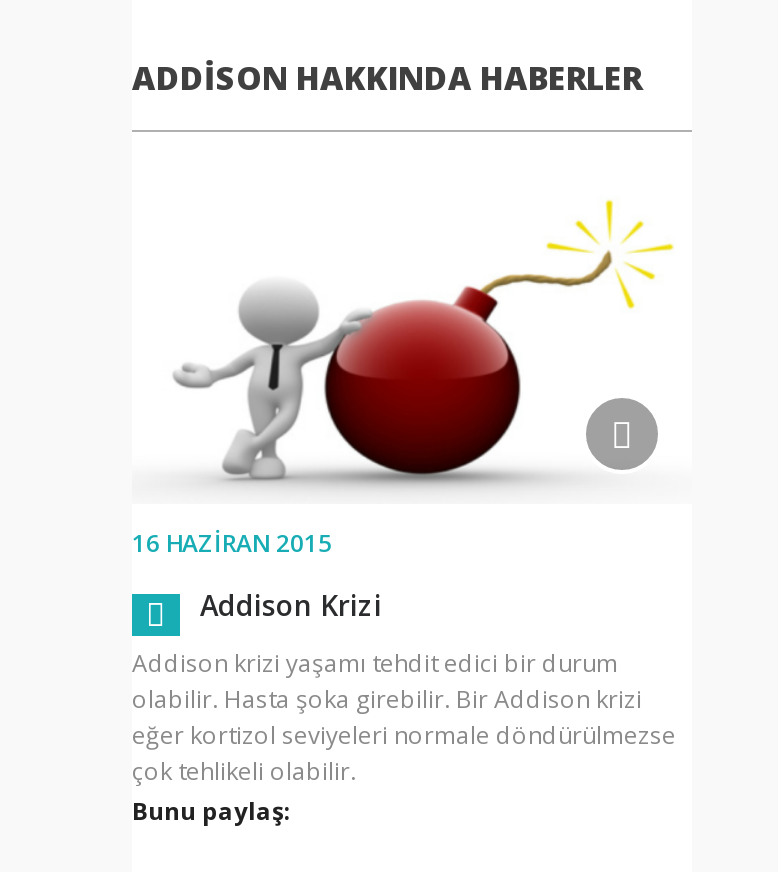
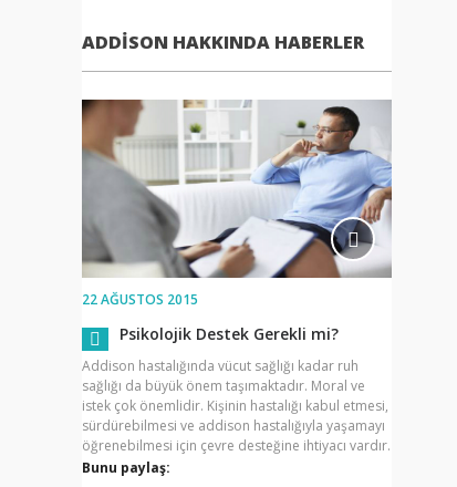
- [image]
- 16 HAZIRAN 2015
+ [image]
+ 22 AĞUSTOS 2015

- Addison Krizi
+ Psikolojik Destek Gerekli mi?

- Addison krizi yaşamı tehdit edici bir durum
- olabilir. Hasta şoka girebilir. Bir Addison krizi
- eğer kortizol seviyeleri normale döndürülmezse
- çok tehlikeli olabilir.
+ Addison hastalığında vücut sağlığı kadar ruh
+ sağlığı da büyük önem taşımaktadır. Moral ve
+ istek çok önemlidir. Kişinin hastalığı kabul etmesi,
+ sürdürebilmesi ve addison hastalığıyla yaşamayı
+ öğrenebilmesi için çevre desteğine ihtiyacı vardır.
